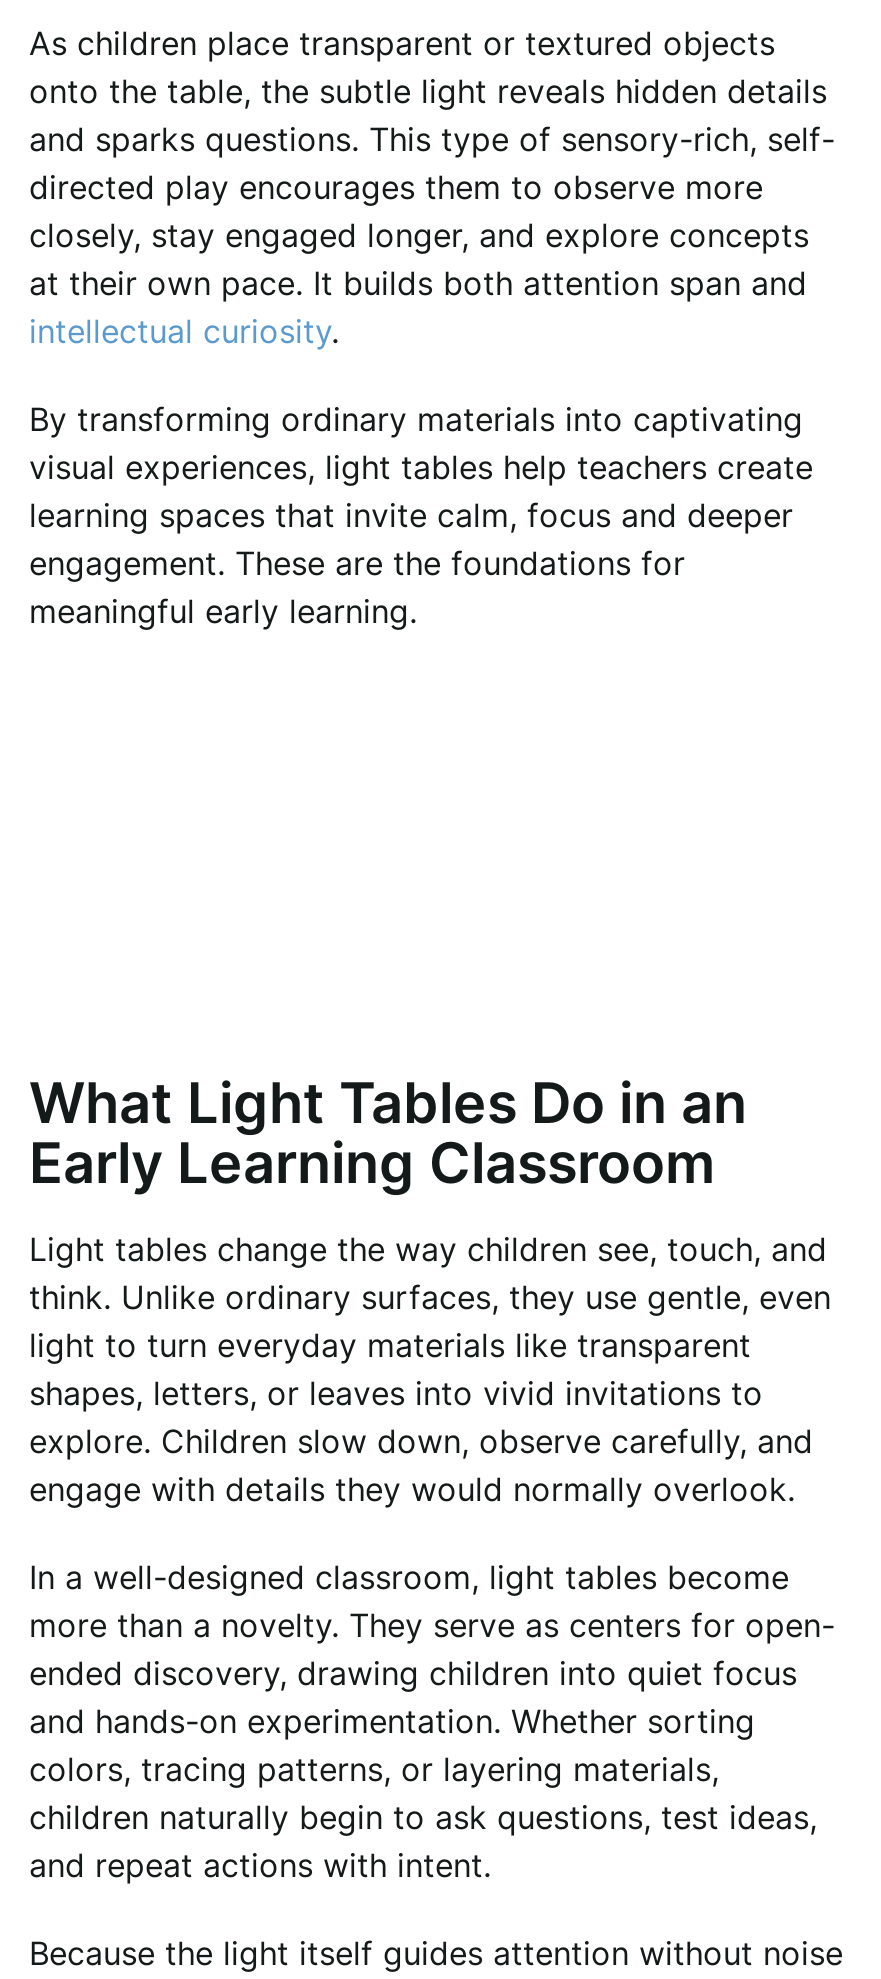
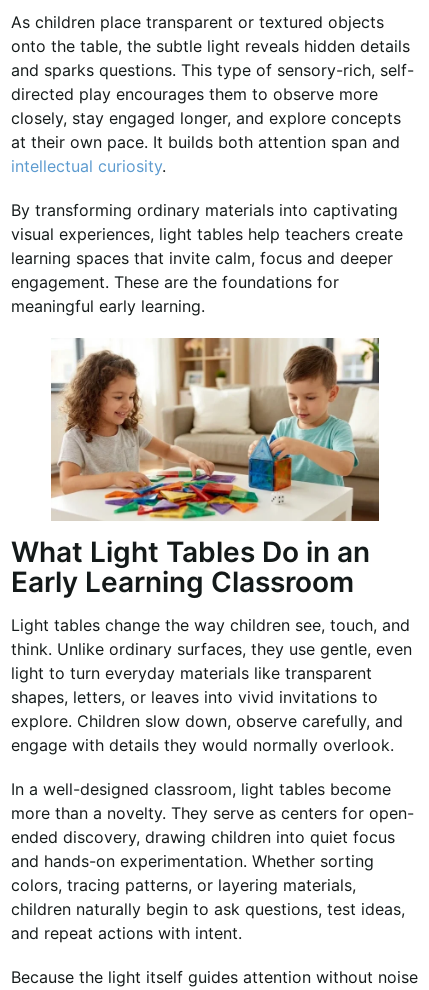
+ [image]
